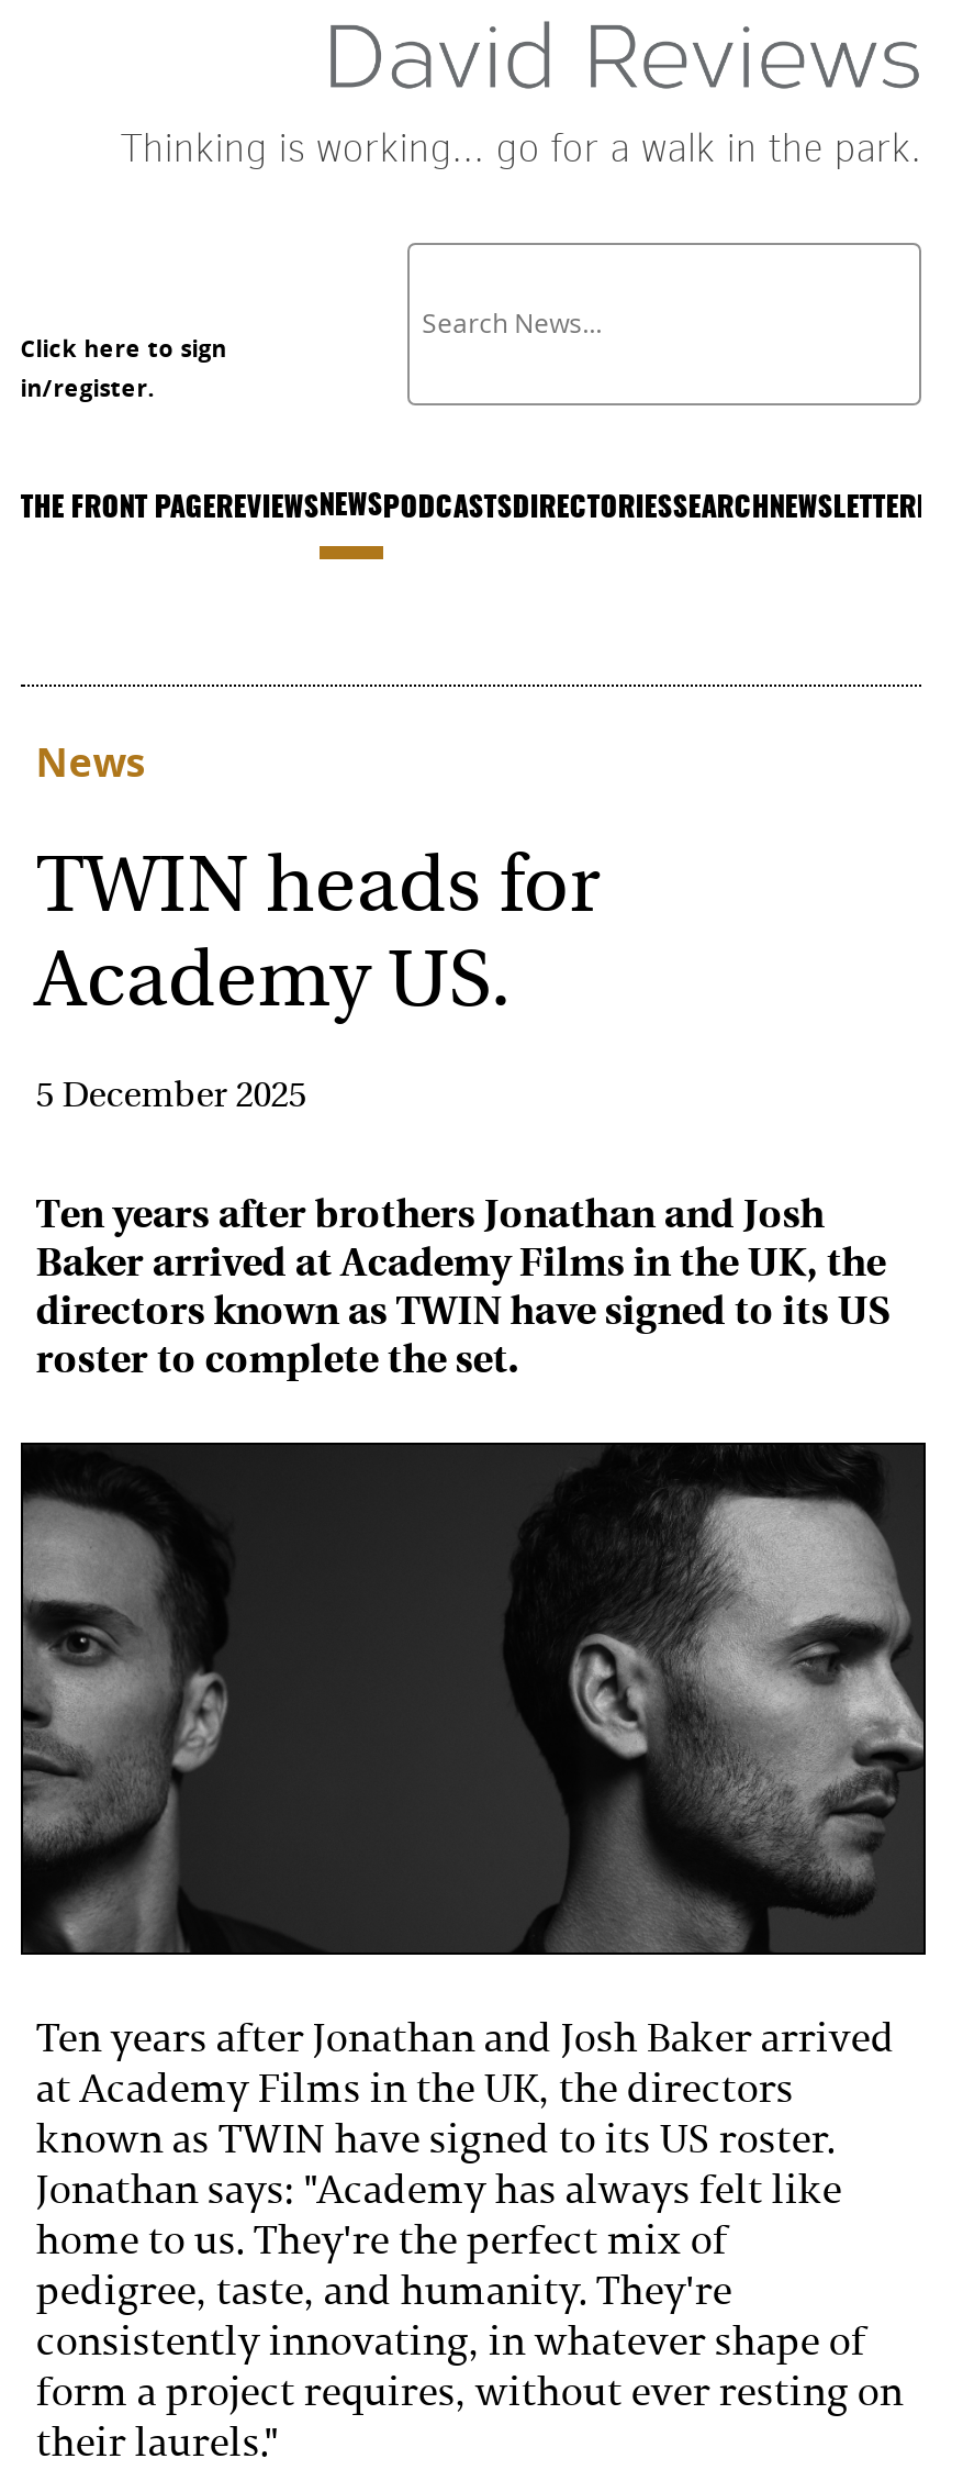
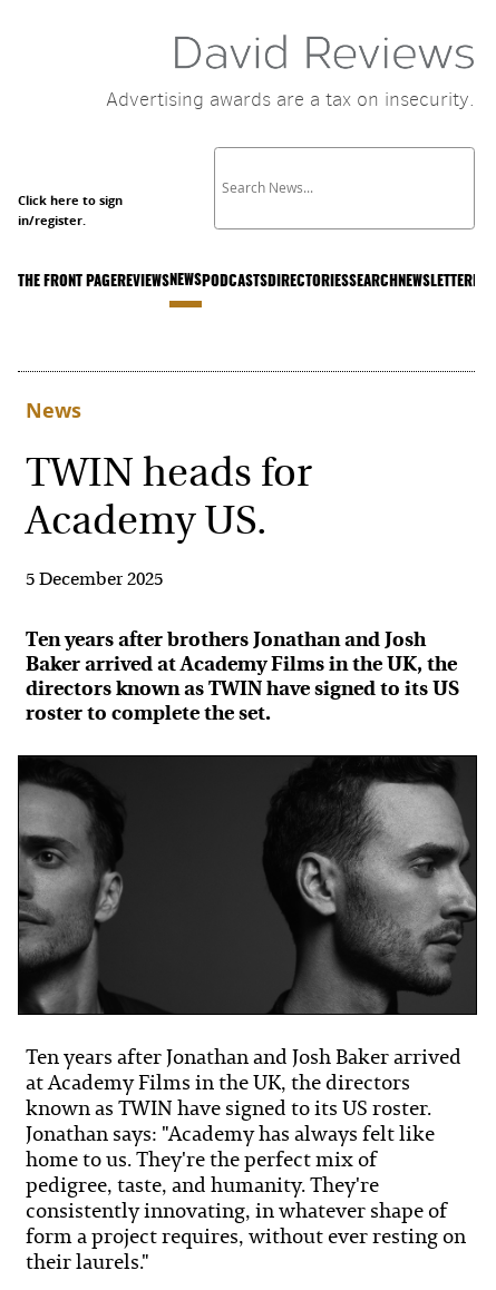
- Thinking is working... go for a walk in the park.
+ Advertising awards are a tax on insecurity.
